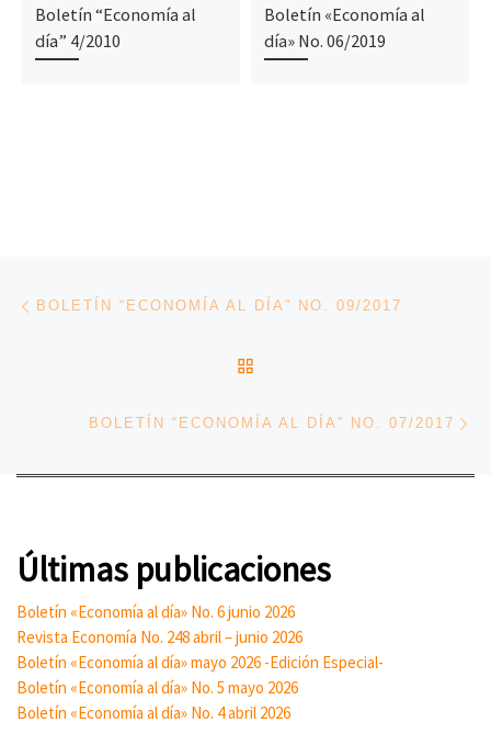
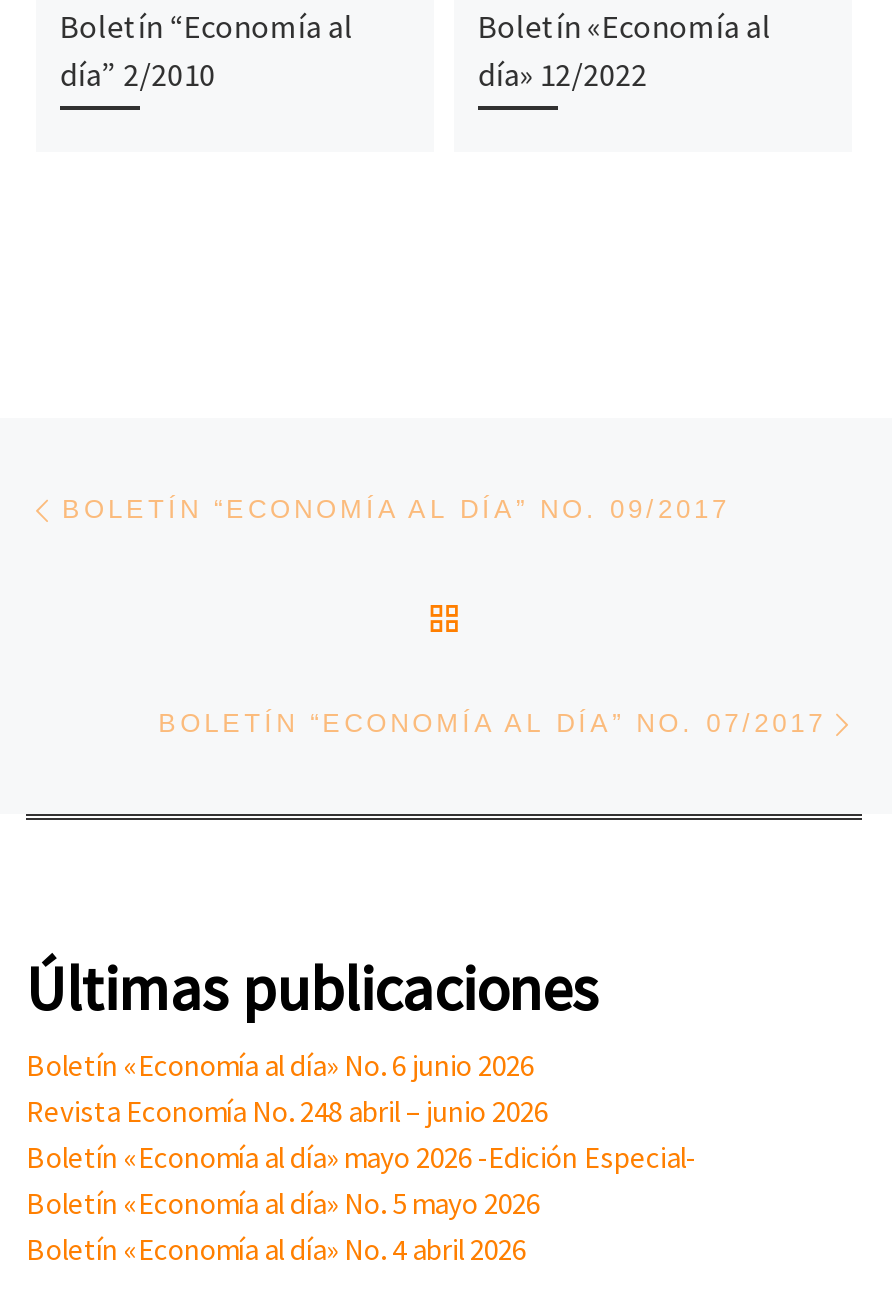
- día” 4/2010
+ día” 2/2010

- día» No. 06/2019
+ día» 12/2022
